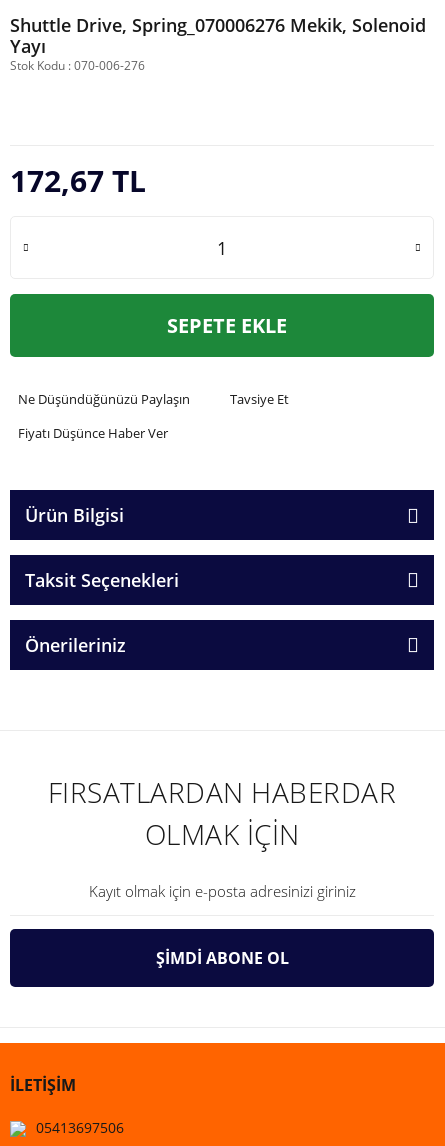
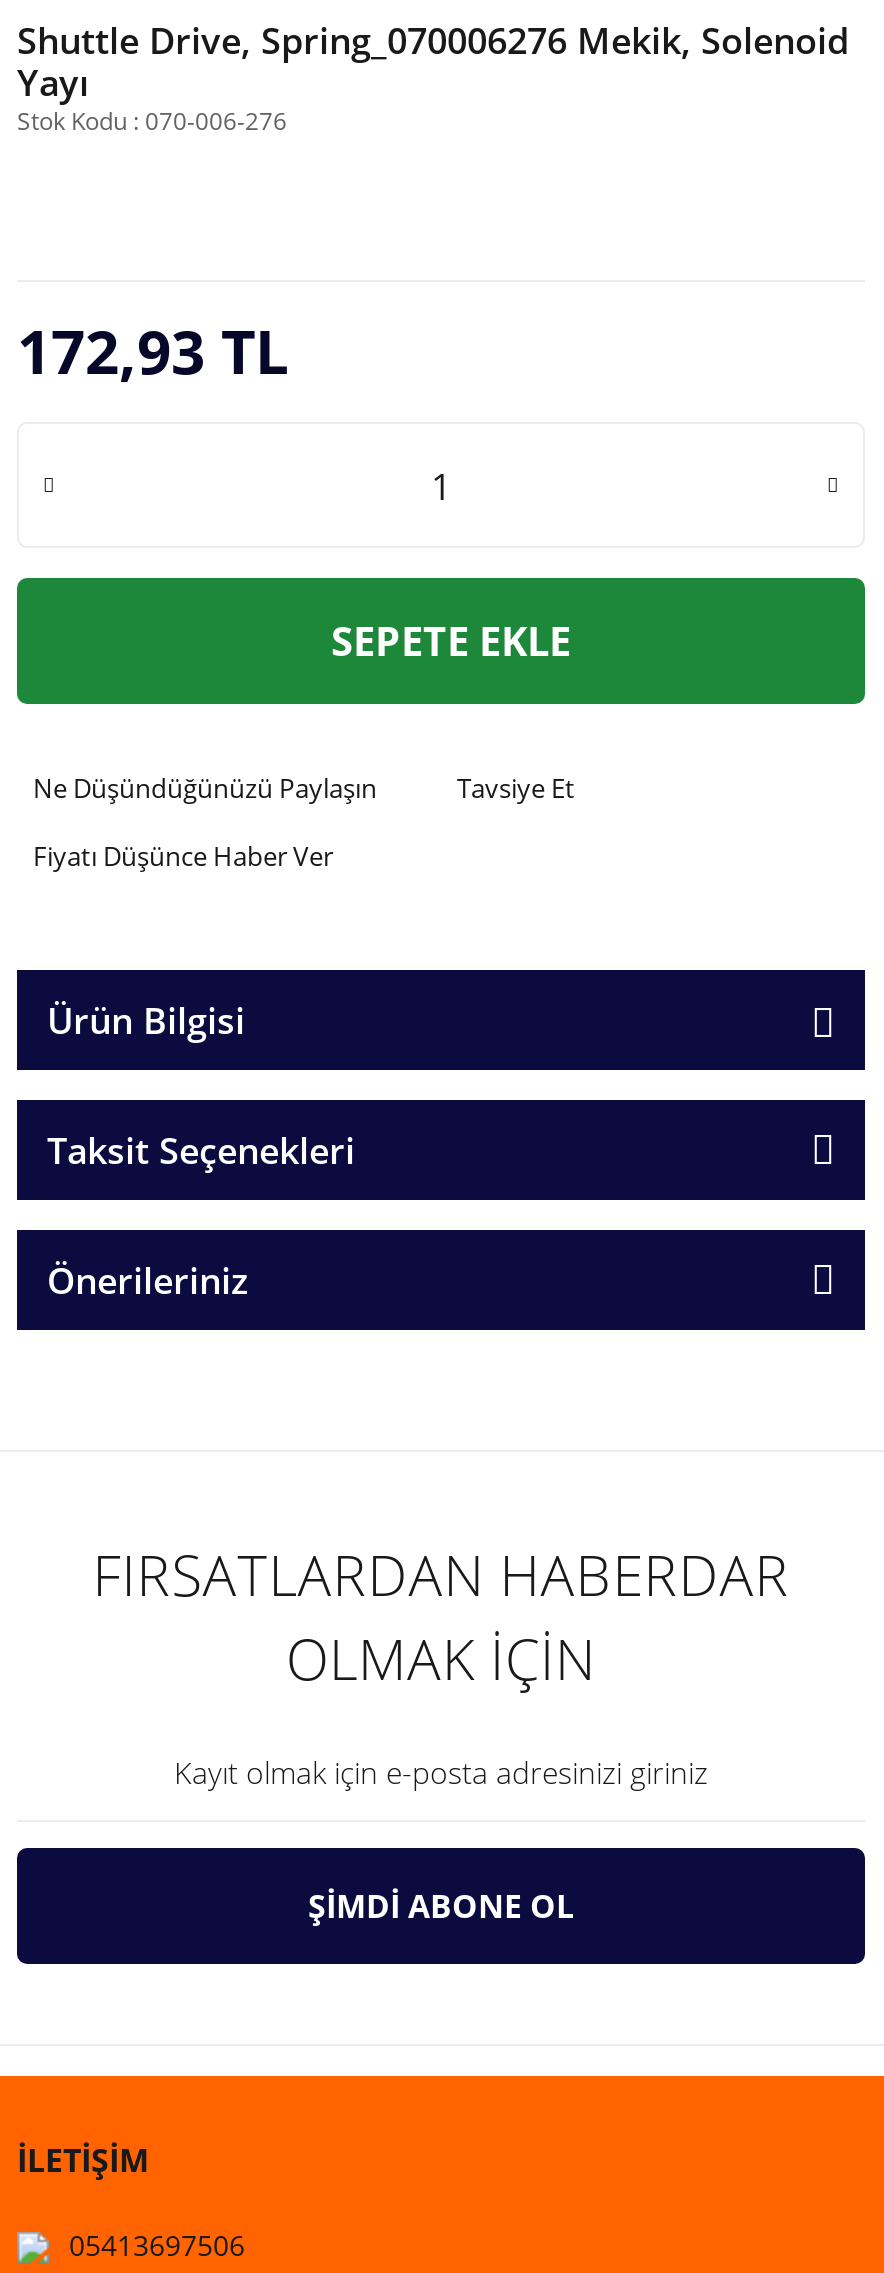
- 172,67 TL
+ 172,93 TL
